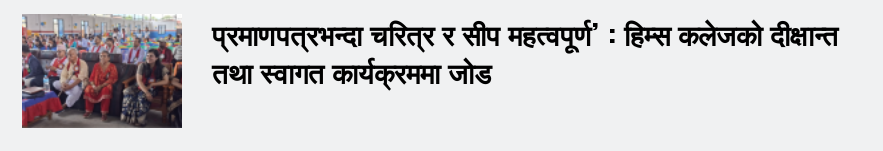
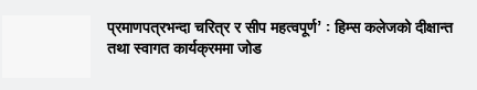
- [image]
